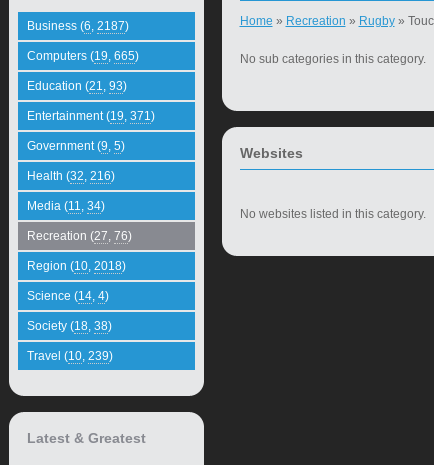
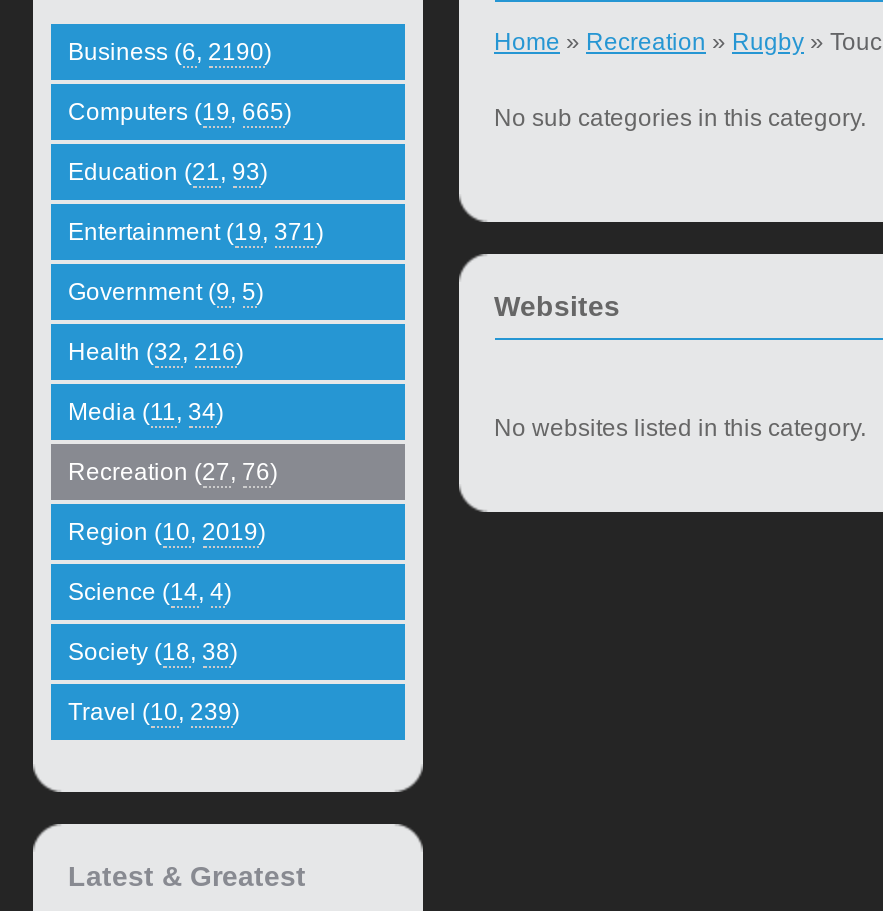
- Business (6, 2187)
+ Business (6, 2190)

- Region (10, 2018)
+ Region (10, 2019)
